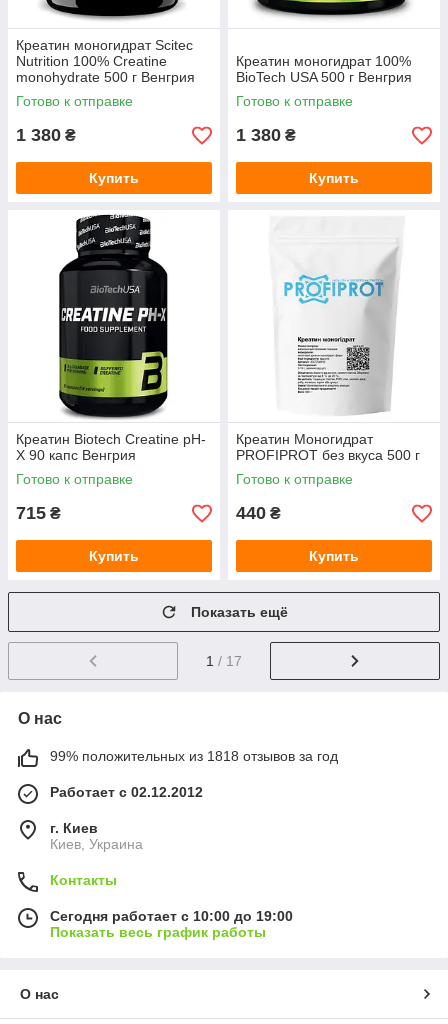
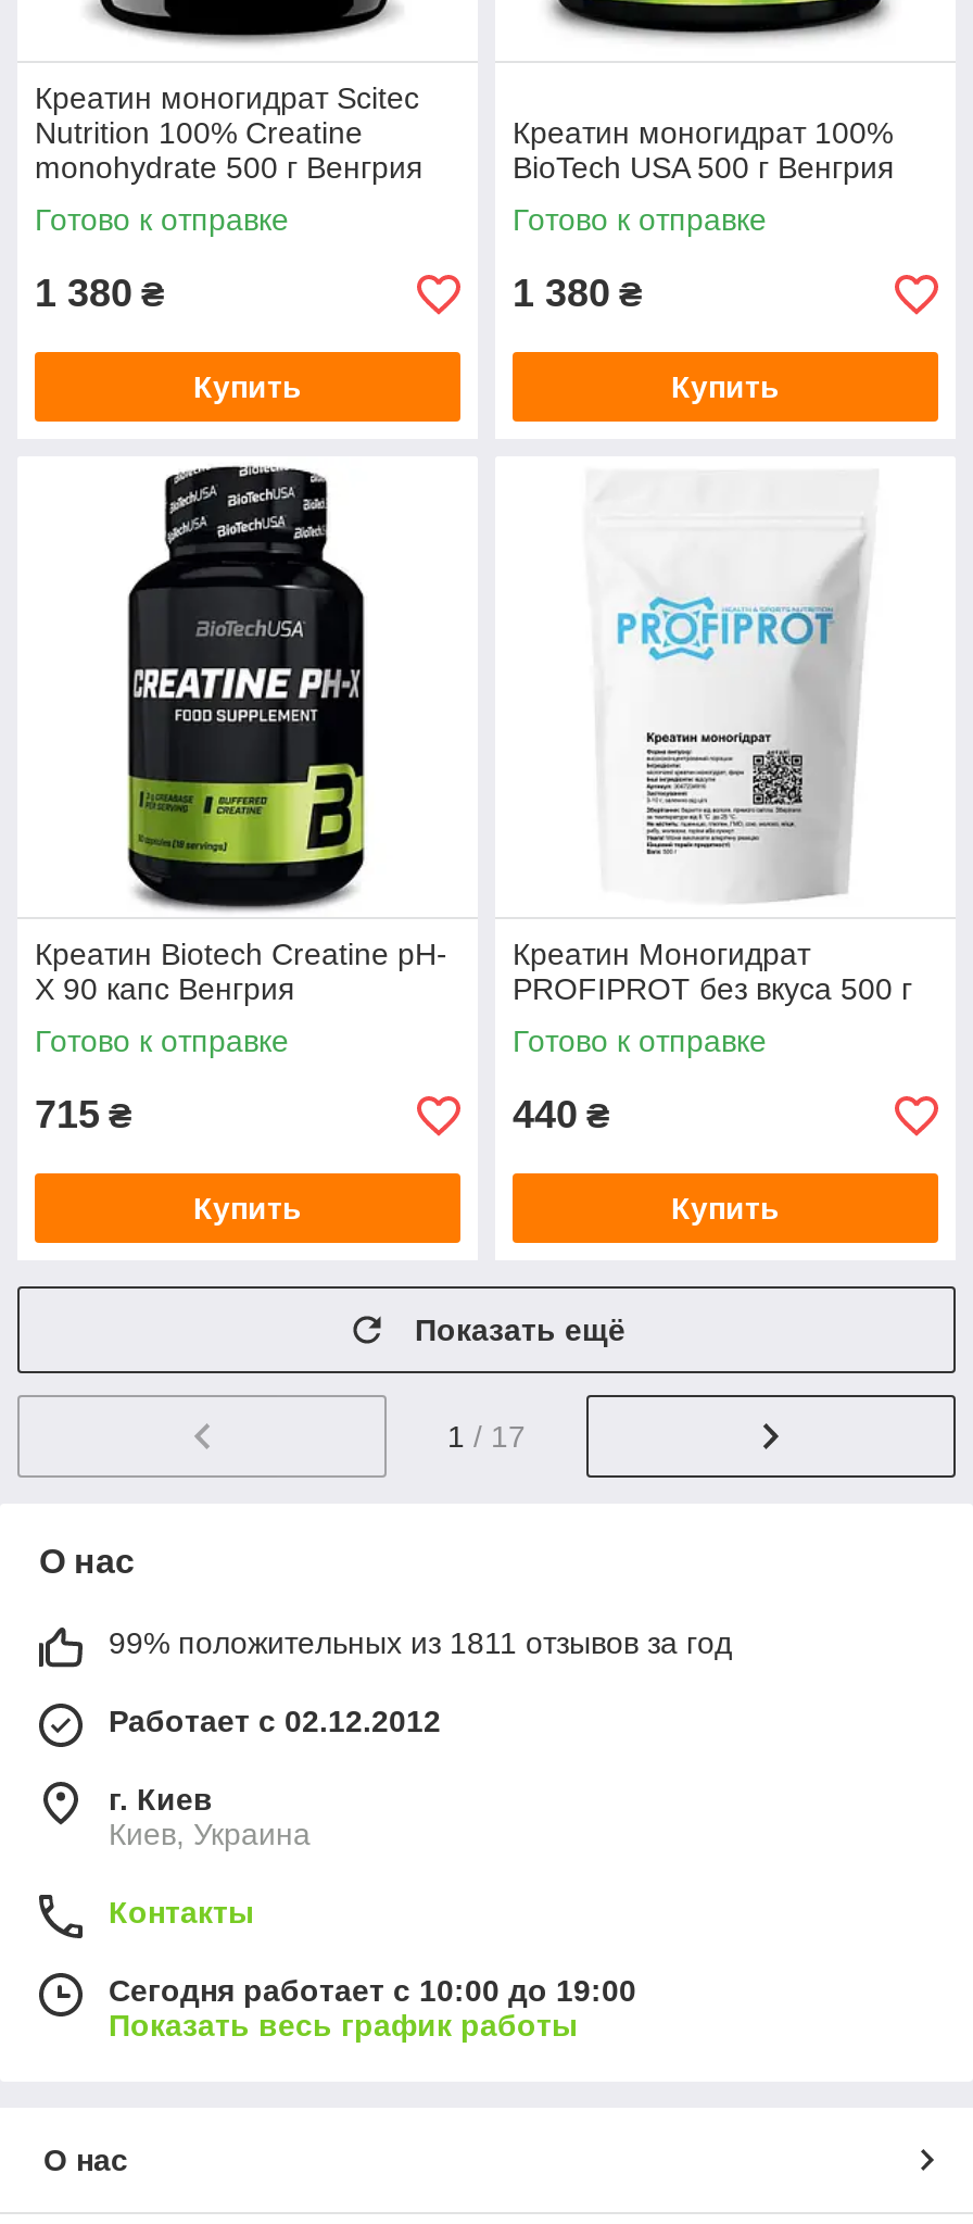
- 99% положительных из 1818 отзывов за год
+ 99% положительных из 1811 отзывов за год
